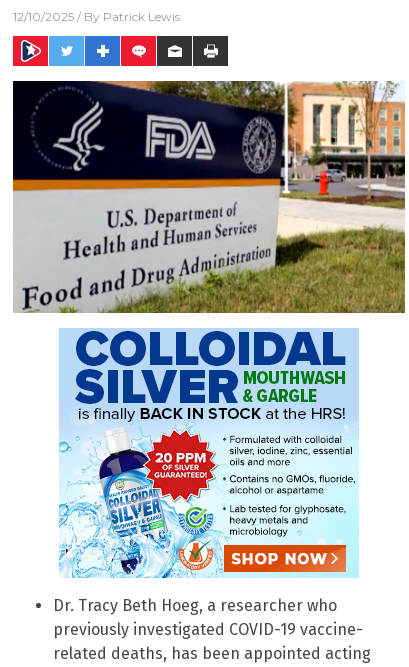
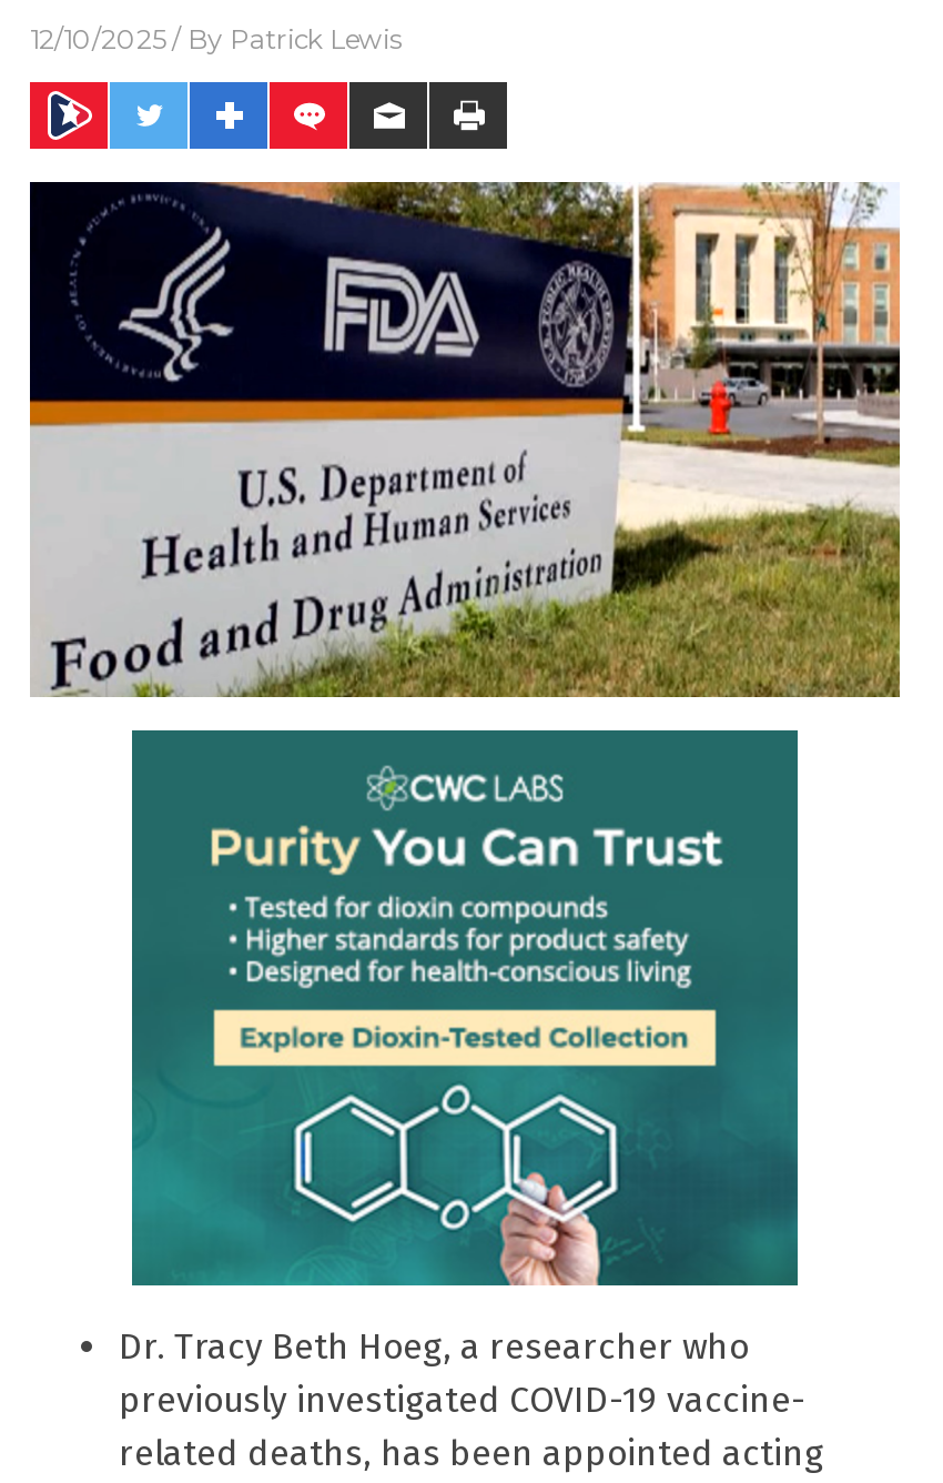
- [image]
+ [image]
